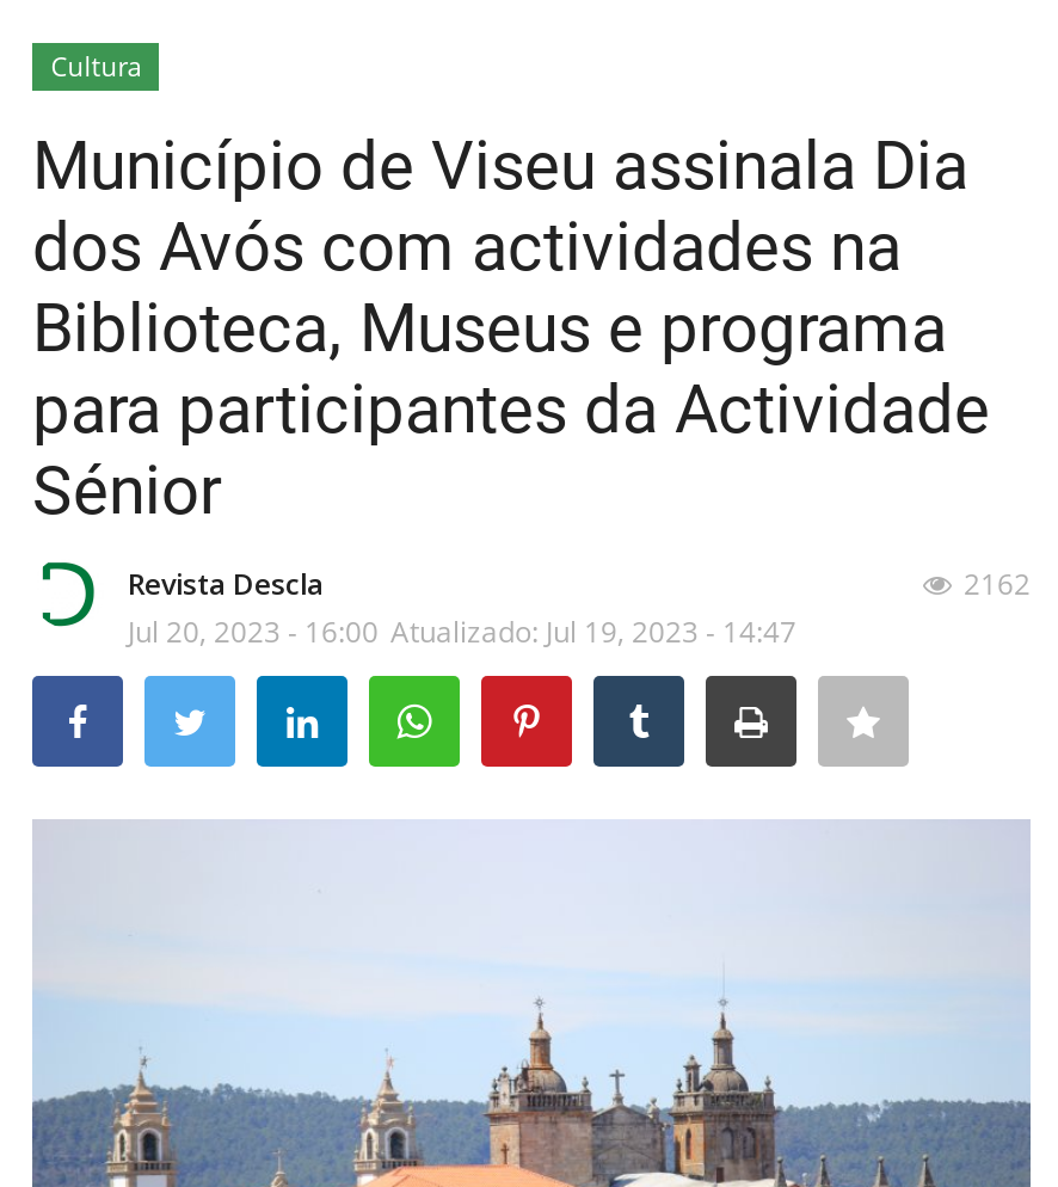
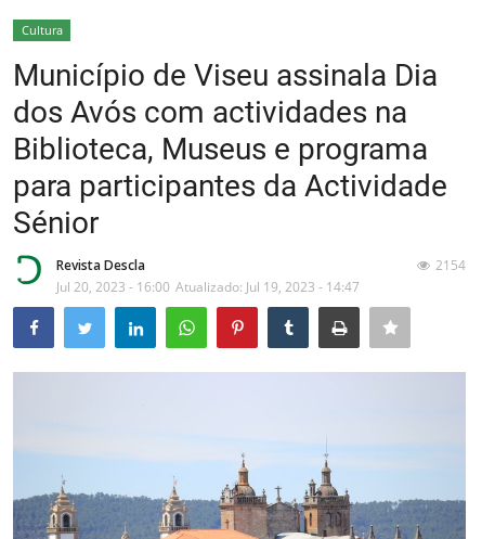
- 2162
+ 2154
